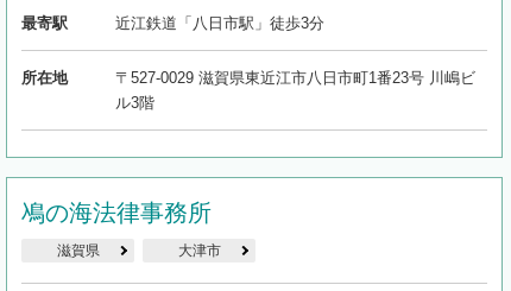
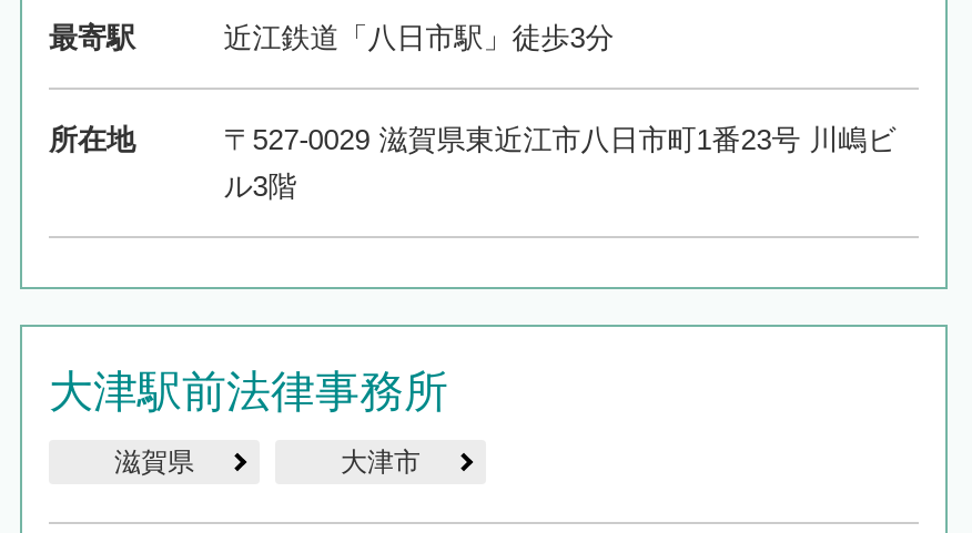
- 鳰の海法律事務所
+ 大津駅前法律事務所
